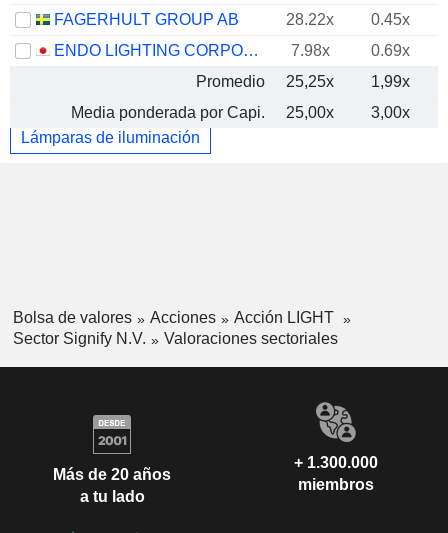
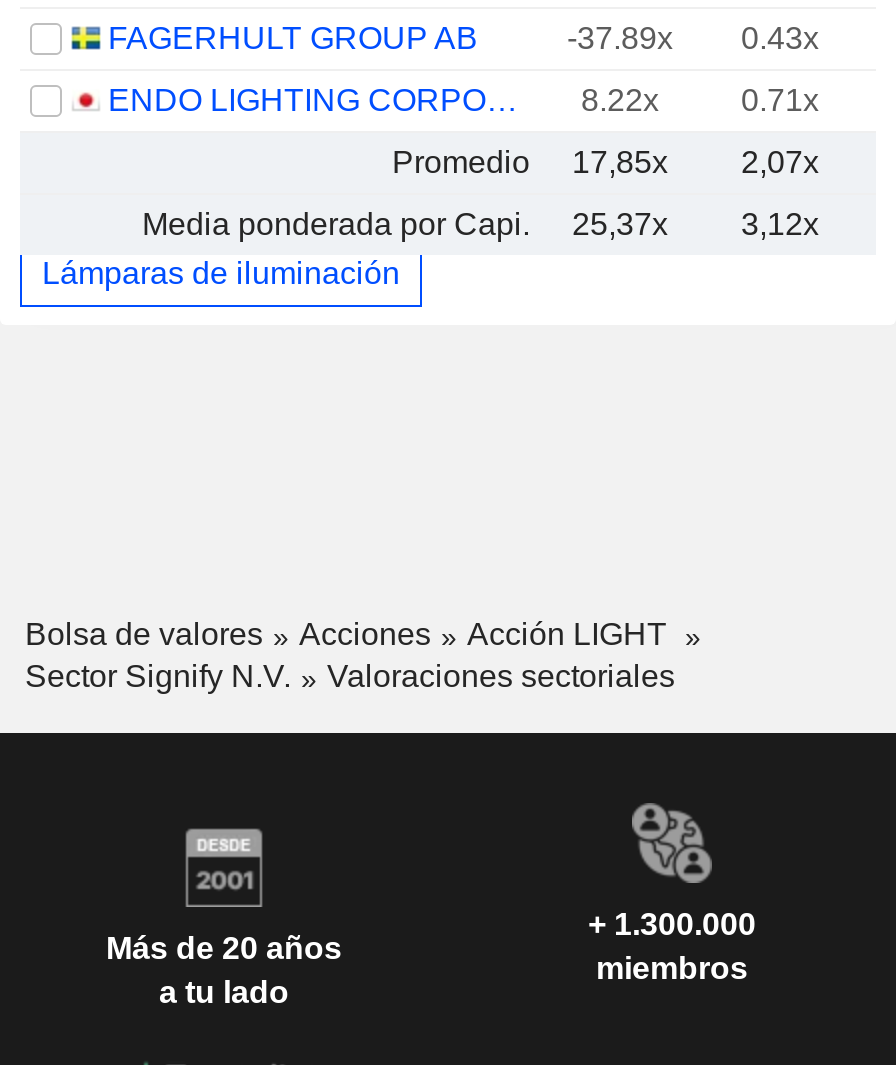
- 28.22x
- 0.45x
+ -37.89x
+ 0.43x

- 7.98x
- 0.69x
+ 8.22x
+ 0.71x

- 25,25x
- 1,99x
+ 17,85x
+ 2,07x

- 25,00x
- 3,00x
+ 25,37x
+ 3,12x
